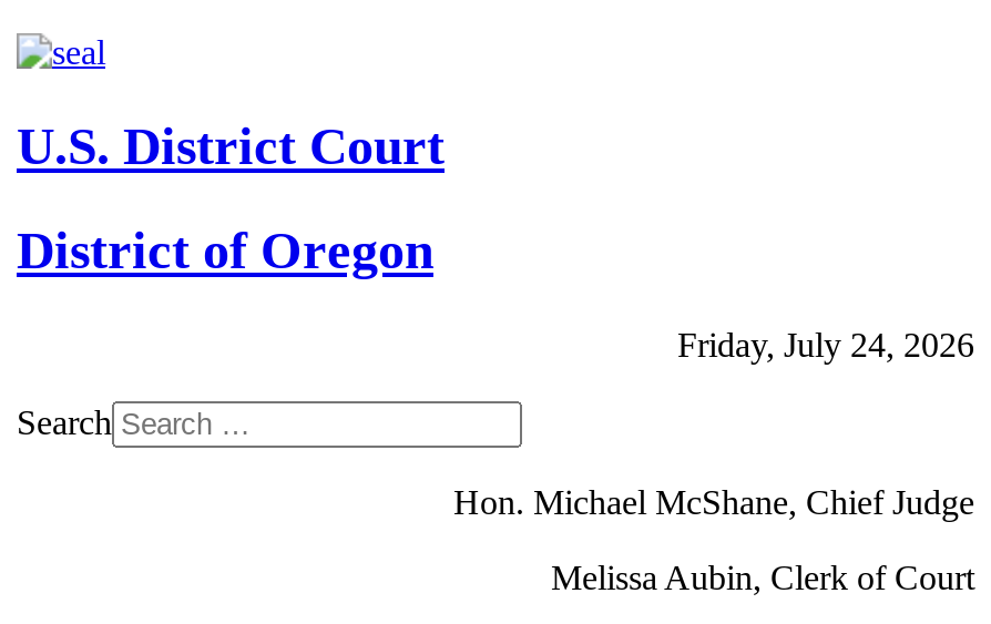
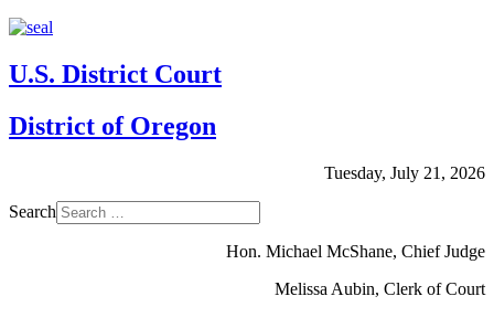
- Friday, July 24, 2026
+ Tuesday, July 21, 2026
